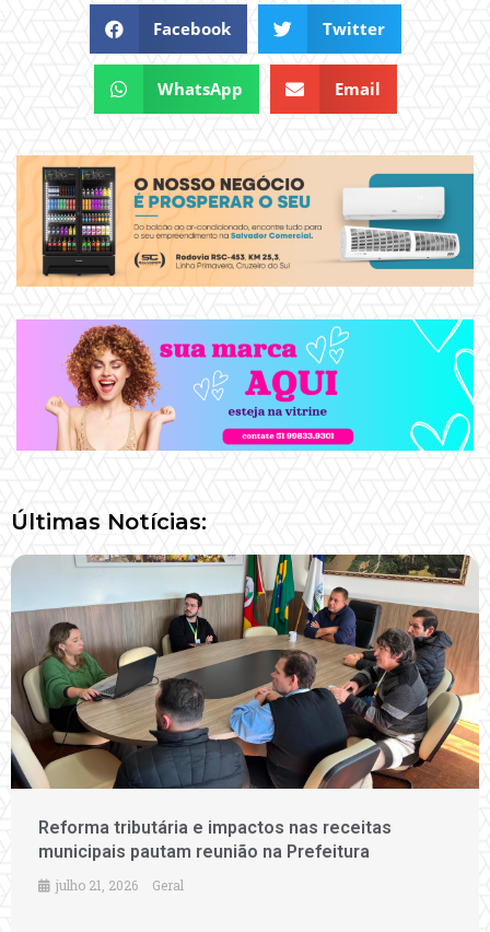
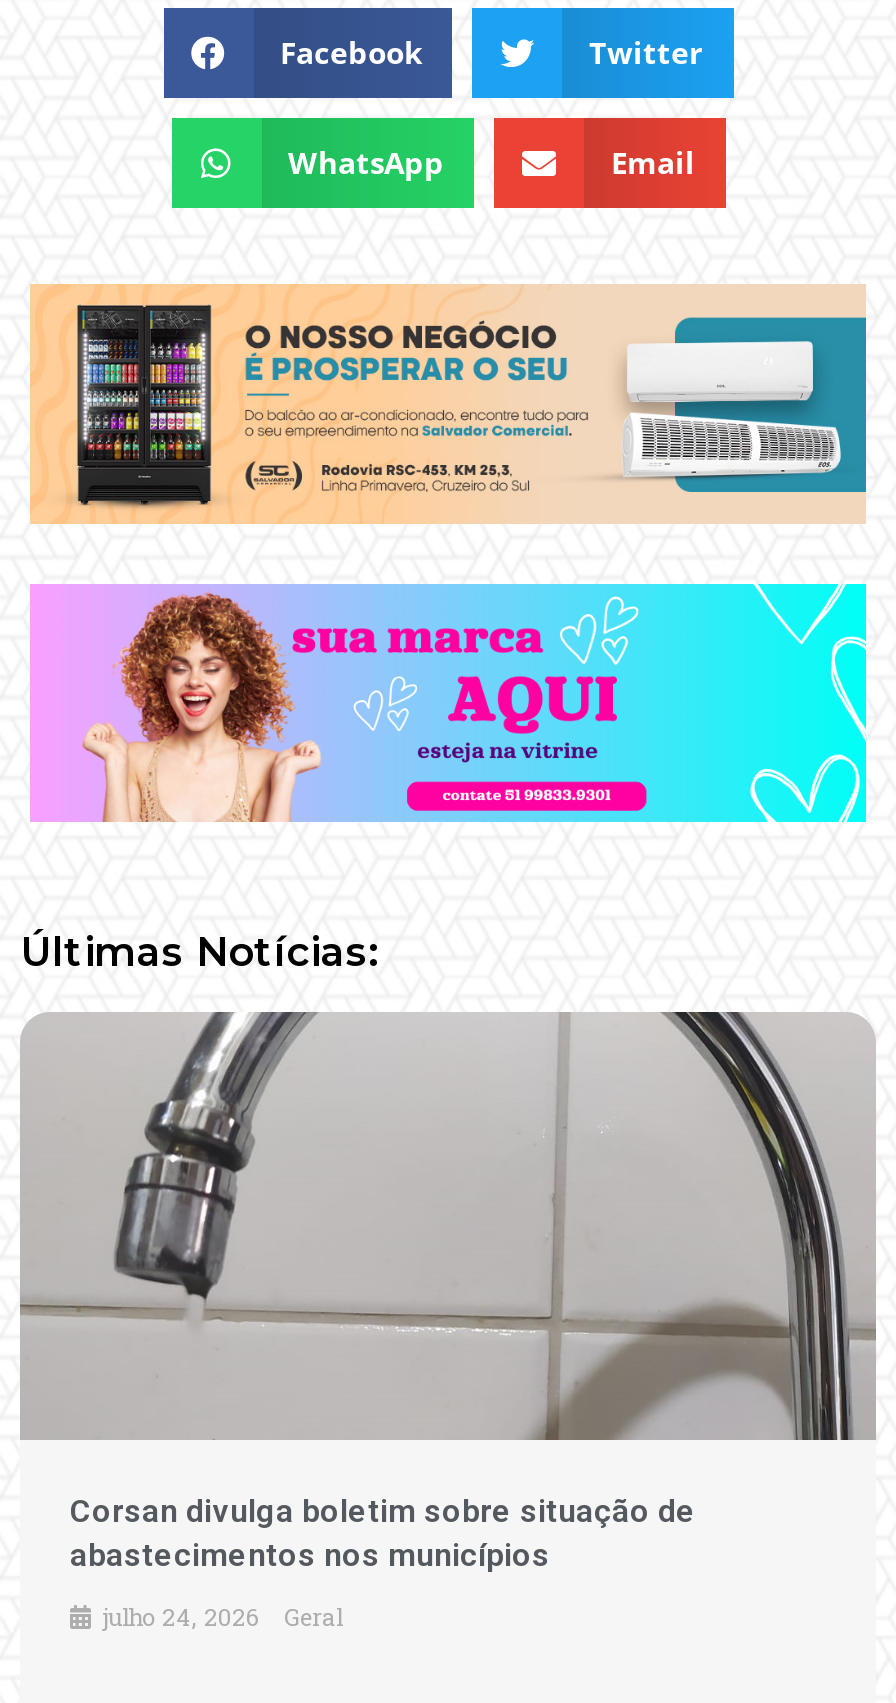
- [image]
- Reforma tributária e impactos nas receitas
- municipais pautam reunião na Prefeitura
+ [image]
+ Corsan divulga boletim sobre situação de
+ abastecimentos nos municípios

- julho 21, 2026 Geral
+ julho 24, 2026 Geral
